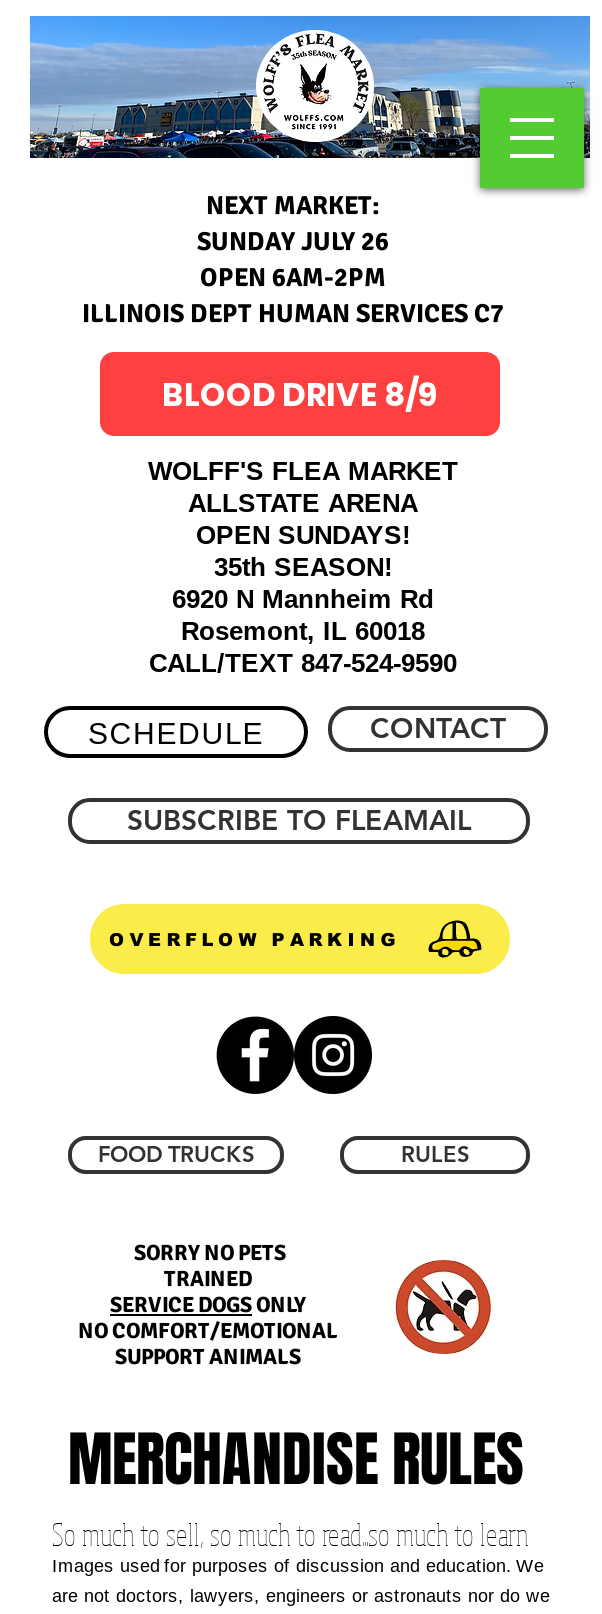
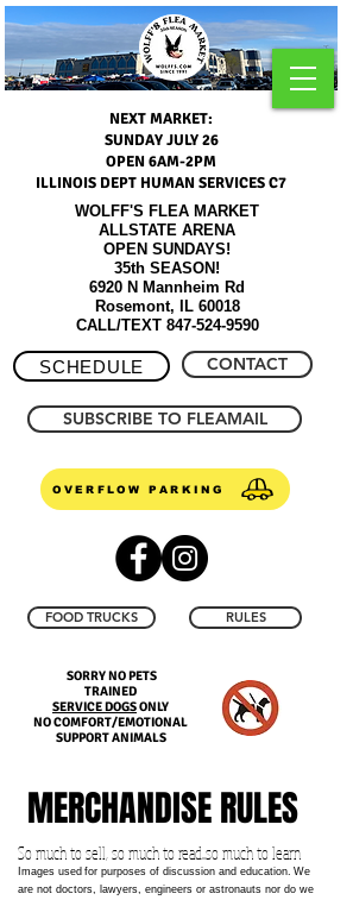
- BLOOD DRIVE 8/9
